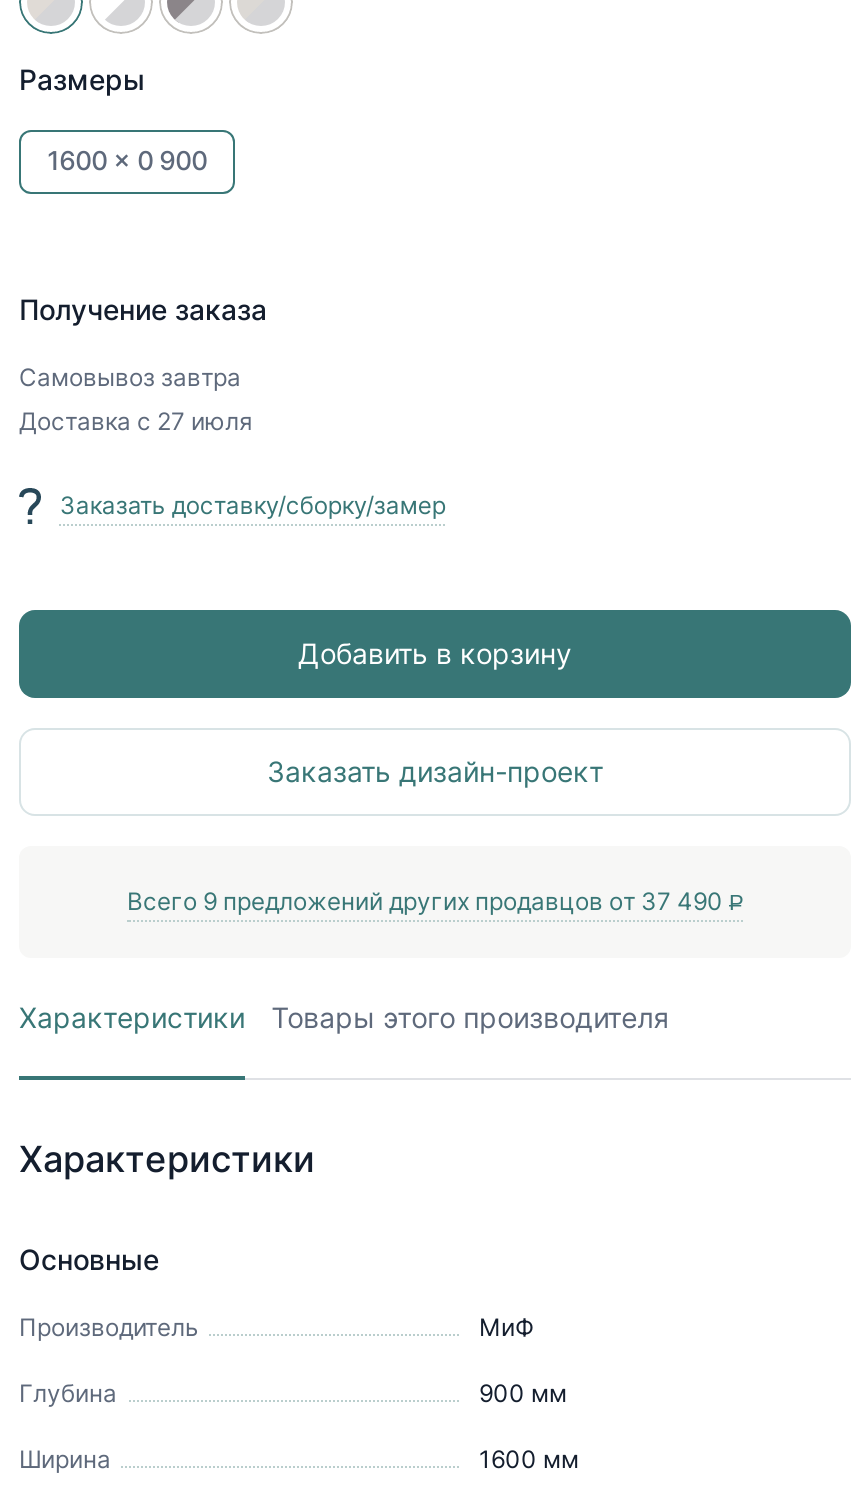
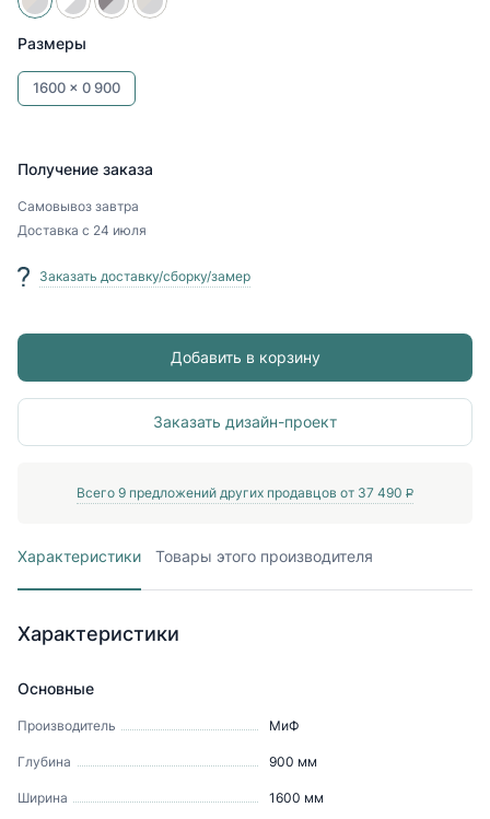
- Доставка с 27 июля
+ Доставка с 24 июля
